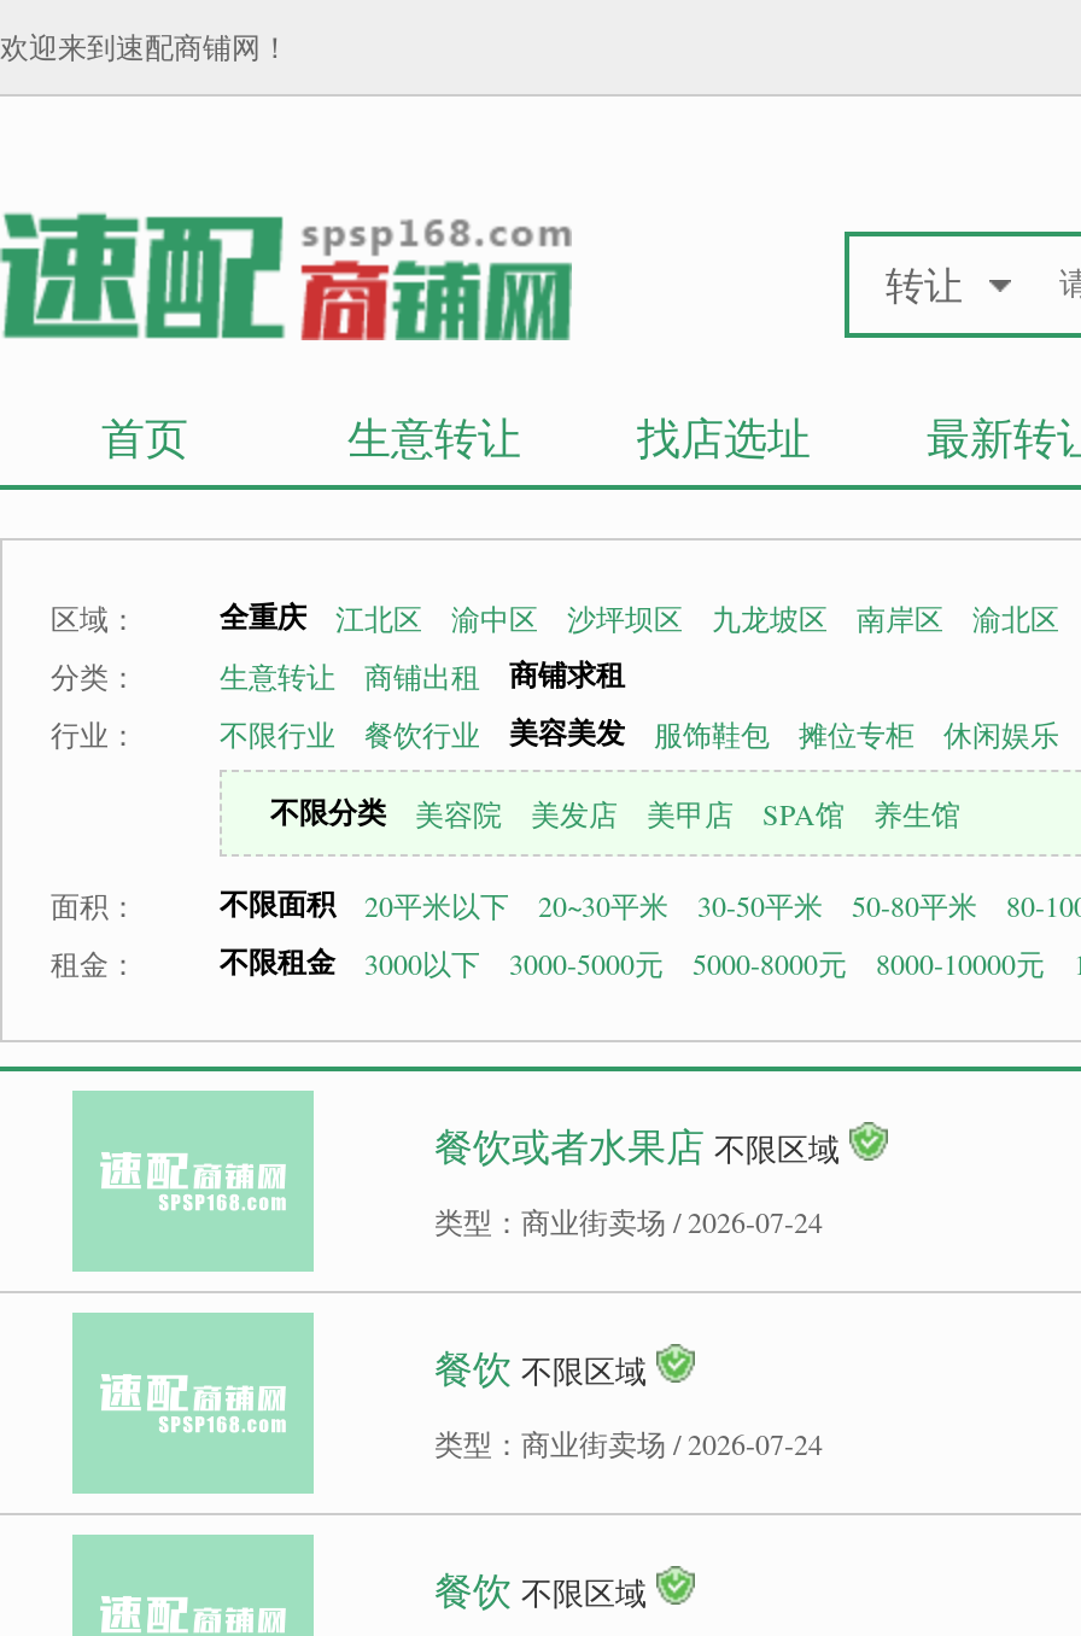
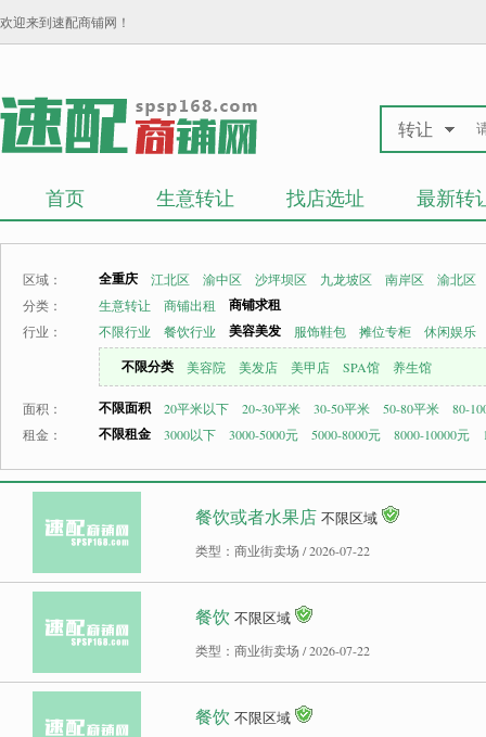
- 类型：商业街卖场 / 2026-07-24
+ 类型：商业街卖场 / 2026-07-22

- 类型：商业街卖场 / 2026-07-24
+ 类型：商业街卖场 / 2026-07-22
